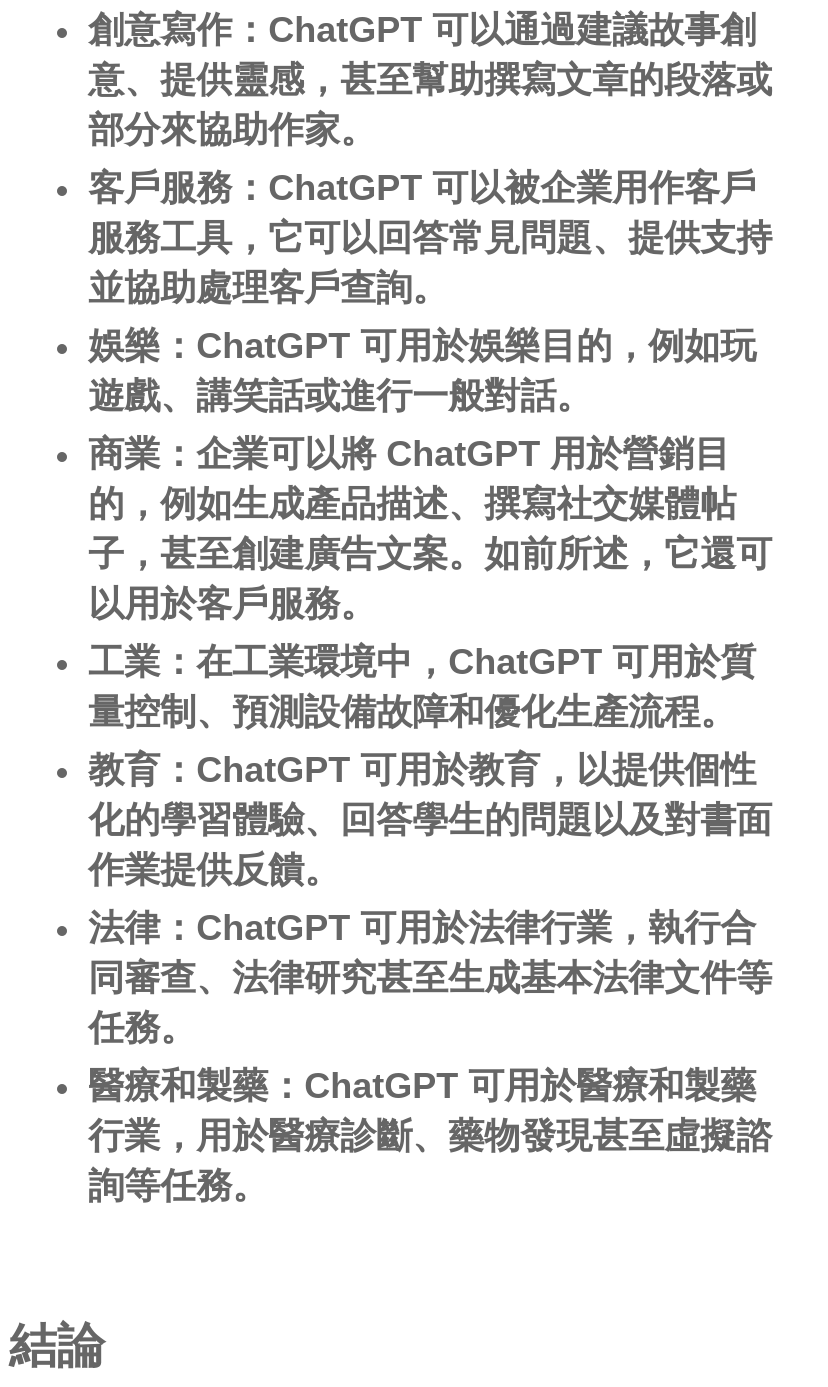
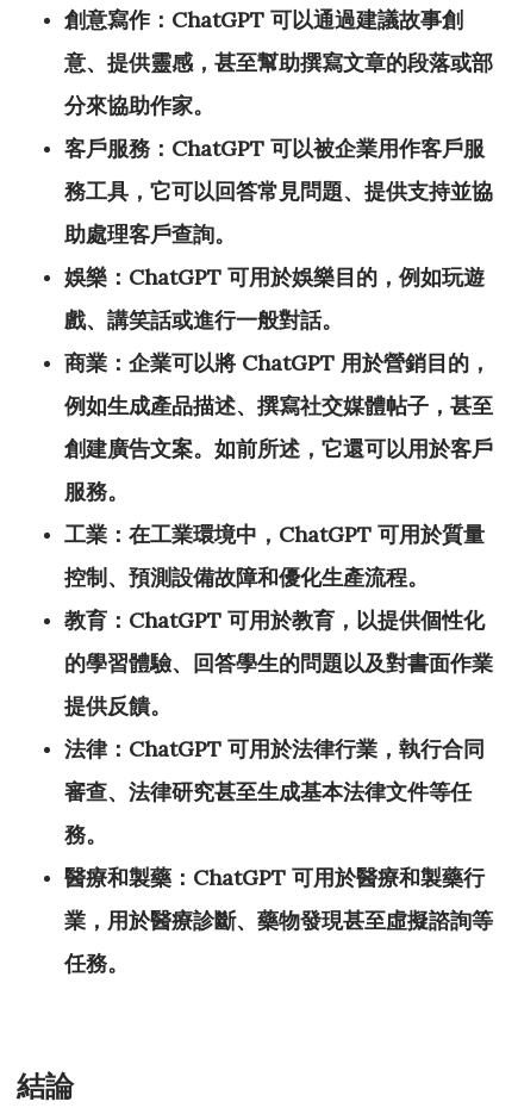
- 意、提供靈感，甚至幫助撰寫文章的段落或
- 部分來協助作家。
- 客戶服務：ChatGPT 可以被企業用作客戶
- 服務工具，它可以回答常見問題、提供支持
- 並協助處理客戶查詢。
- 娛樂：ChatGPT 可用於娛樂目的，例如玩
- 遊戲、講笑話或進行一般對話。
- 商業：企業可以將 ChatGPT 用於營銷目
- 的，例如生成產品描述、撰寫社交媒體帖
- 子，甚至創建廣告文案。如前所述，它還可
- 以用於客戶服務。
- 工業：在工業環境中，ChatGPT 可用於質
- 量控制、預測設備故障和優化生產流程。
- 教育：ChatGPT 可用於教育，以提供個性
- 化的學習體驗、回答學生的問題以及對書面
- 作業提供反饋。
- 法律：ChatGPT 可用於法律行業，執行合
- 同審查、法律研究甚至生成基本法律文件等
+ 意、提供靈感，甚至幫助撰寫文章的段落或部
+ 分來協助作家。
+ 客戶服務：ChatGPT 可以被企業用作客戶服
+ 務工具，它可以回答常見問題、提供支持並協
+ 助處理客戶查詢。
+ 娛樂：ChatGPT 可用於娛樂目的，例如玩遊
+ 戲、講笑話或進行一般對話。
+ 商業：企業可以將 ChatGPT 用於營銷目的，
+ 例如生成產品描述、撰寫社交媒體帖子，甚至
+ 創建廣告文案。如前所述，它還可以用於客戶
+ 服務。
+ 工業：在工業環境中，ChatGPT 可用於質量
+ 控制、預測設備故障和優化生產流程。
+ 教育：ChatGPT 可用於教育，以提供個性化
+ 的學習體驗、回答學生的問題以及對書面作業
+ 提供反饋。
+ 法律：ChatGPT 可用於法律行業，執行合同
+ 審查、法律研究甚至生成基本法律文件等任
+ 務。
+ 醫療和製藥：ChatGPT 可用於醫療和製藥行
+ 業，用於醫療診斷、藥物發現甚至虛擬諮詢等

moved down: 任務。

- 醫療和製藥：ChatGPT 可用於醫療和製藥
- 行業，用於醫療診斷、藥物發現甚至虛擬諮
- 詢等任務。
